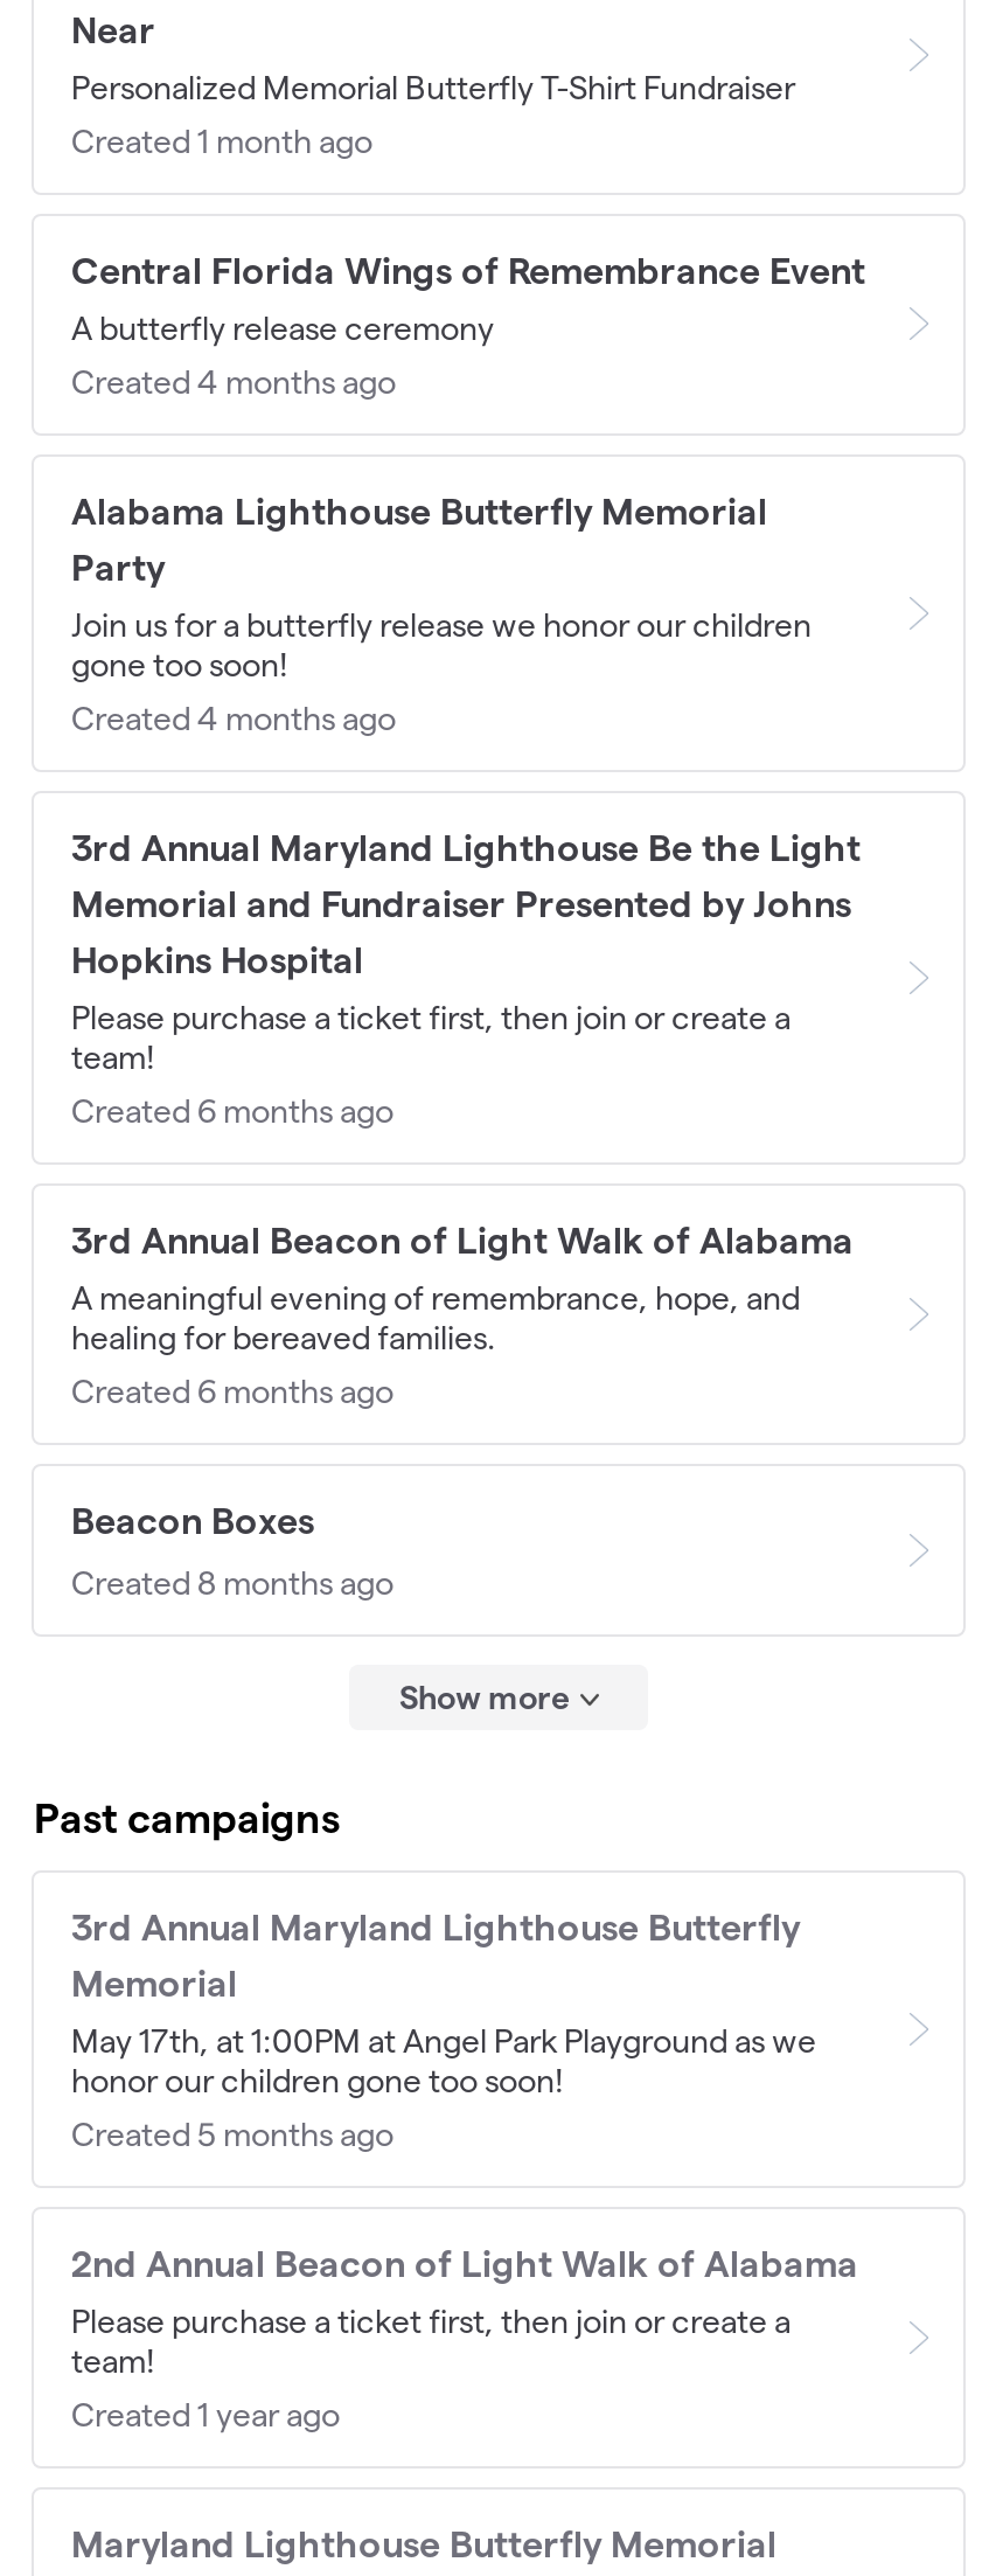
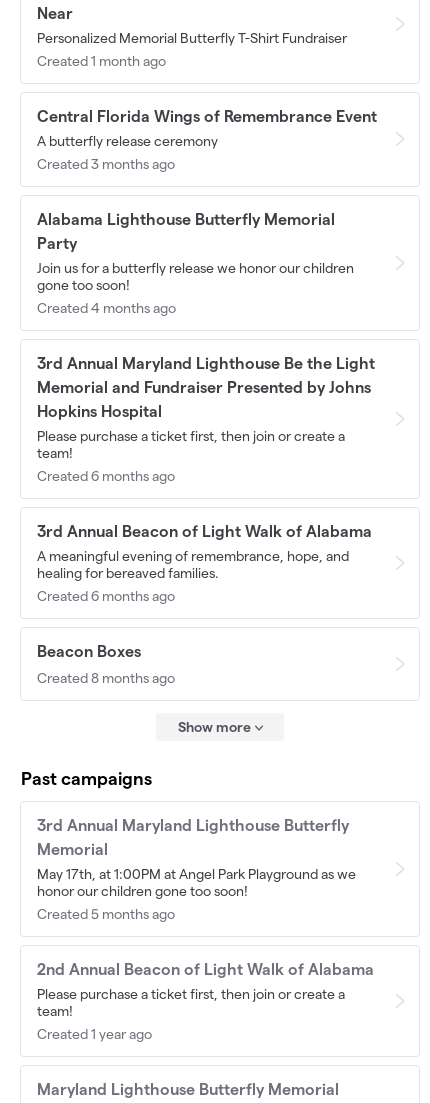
- Created 4 months ago
+ Created 3 months ago
